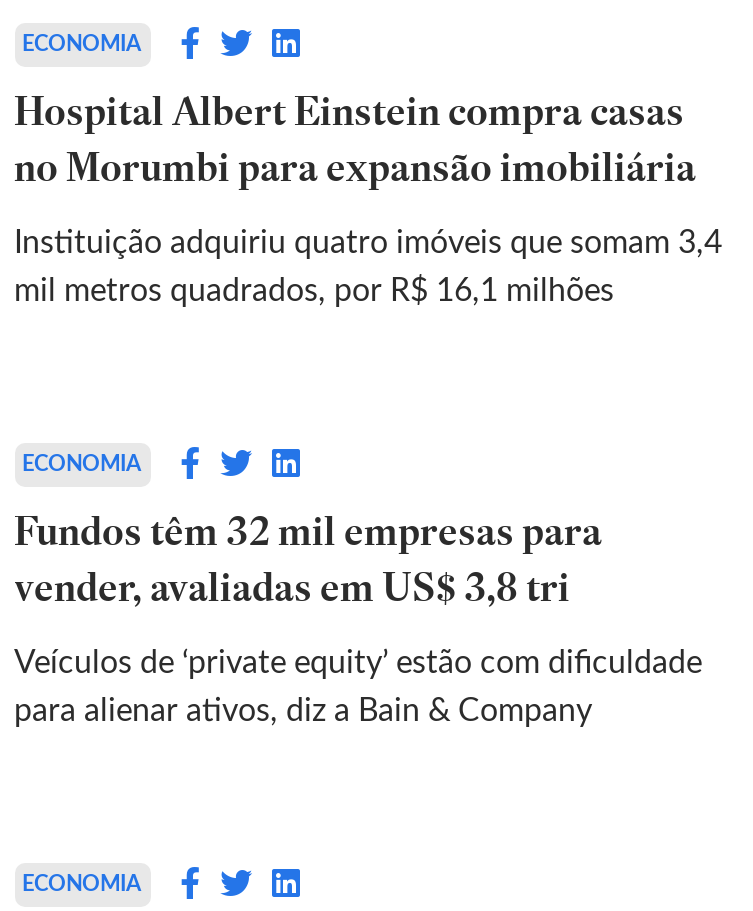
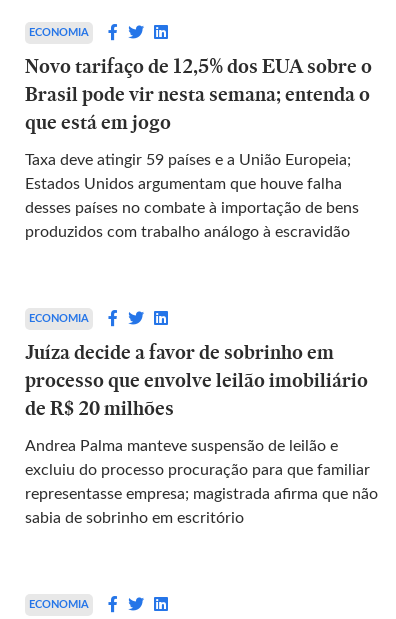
- Hospital Albert Einstein compra casas
- no Morumbi para expansão imobiliária
- Instituição adquiriu quatro imóveis que somam 3,4
- mil metros quadrados, por R$ 16,1 milhões
+ Novo tarifaço de 12,5% dos EUA sobre o
+ Brasil pode vir nesta semana; entenda o
+ que está em jogo
+ Taxa deve atingir 59 países e a União Europeia;
+ Estados Unidos argumentam que houve falha
+ desses países no combate à importação de bens
+ produzidos com trabalho análogo à escravidão

- Fundos têm 32 mil empresas para
- vender, avaliadas em US$ 3,8 tri
- Veículos de ‘private equity’ estão com dificuldade
- para alienar ativos, diz a Bain & Company
+ Juíza decide a favor de sobrinho em
+ processo que envolve leilão imobiliário
+ de R$ 20 milhões
+ Andrea Palma manteve suspensão de leilão e
+ excluiu do processo procuração para que familiar
+ representasse empresa; magistrada afirma que não
+ sabia de sobrinho em escritório
